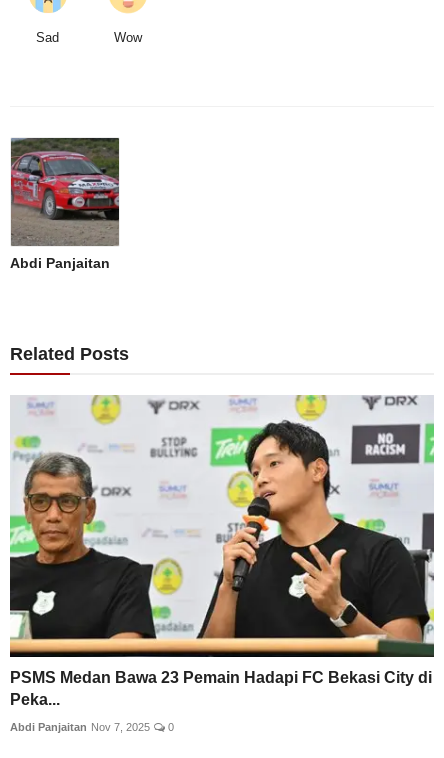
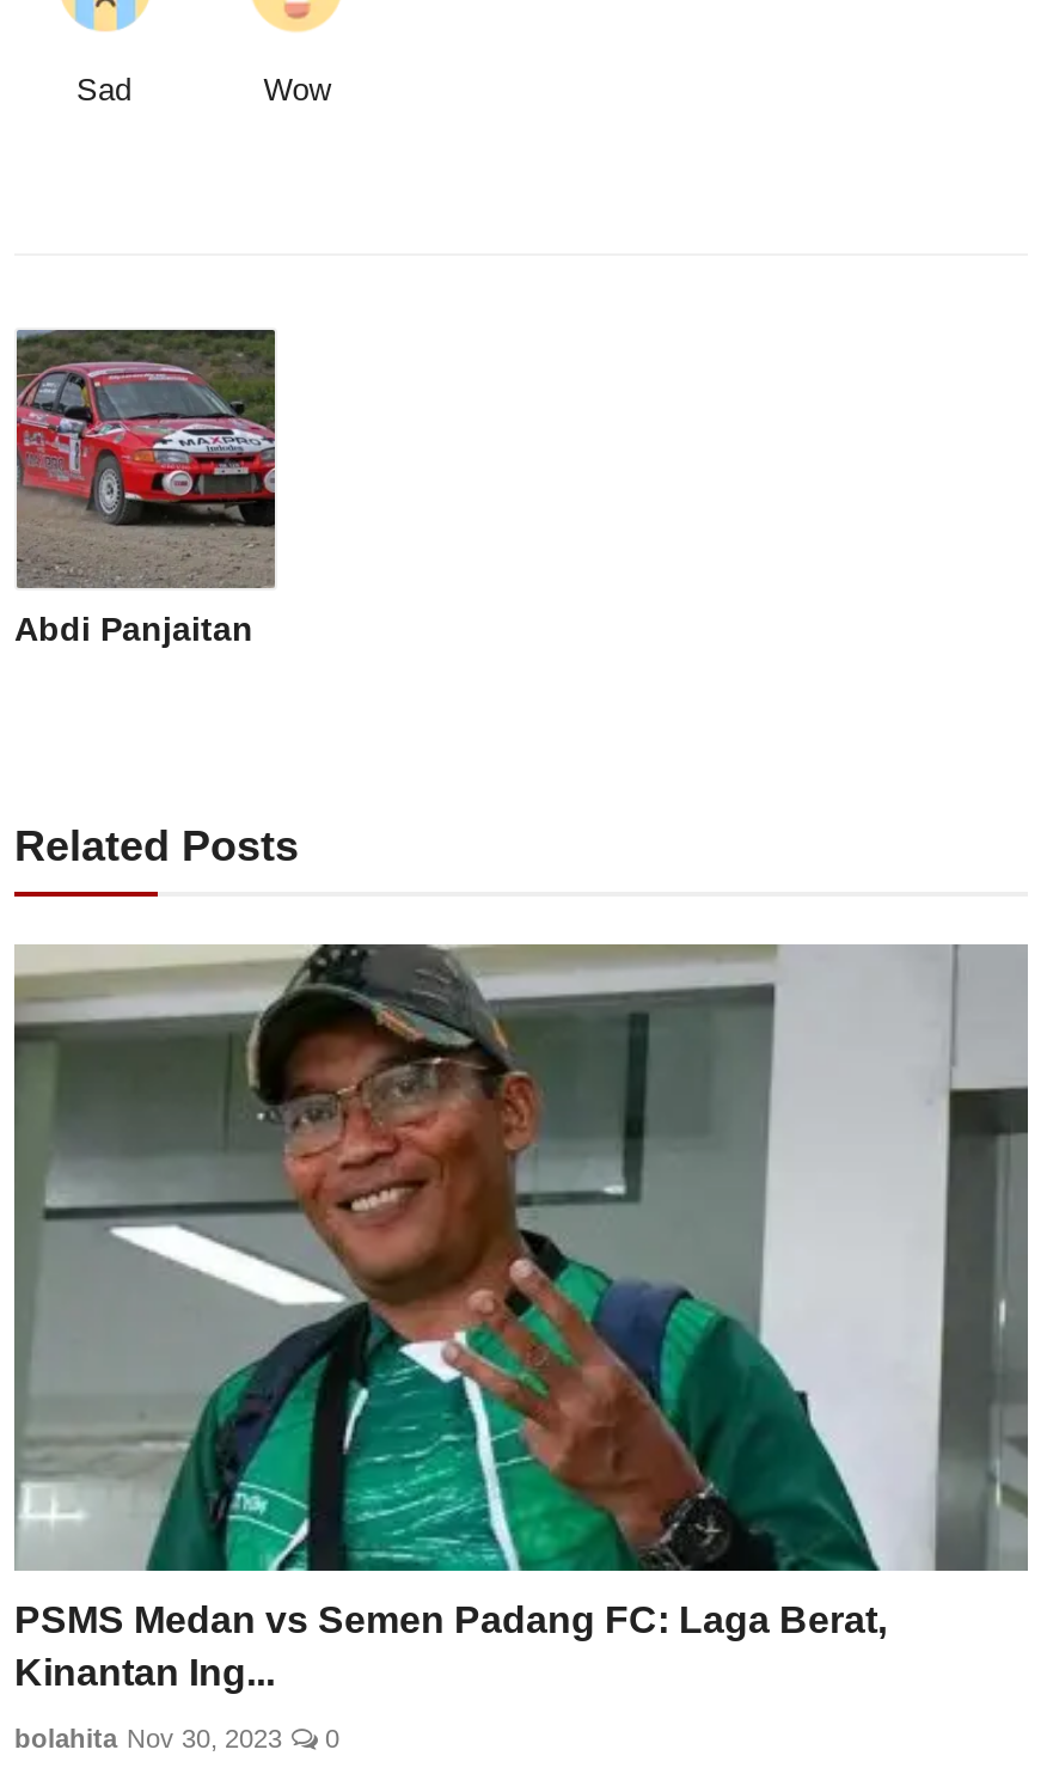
- [image]
- PSMS Medan Bawa 23 Pemain Hadapi FC Bekasi City di
- Peka...
+ [image]
+ PSMS Medan vs Semen Padang FC: Laga Berat,
+ Kinantan Ing...

- Abdi Panjaitan Nov 7, 2025
+ bolahita Nov 30, 2023
